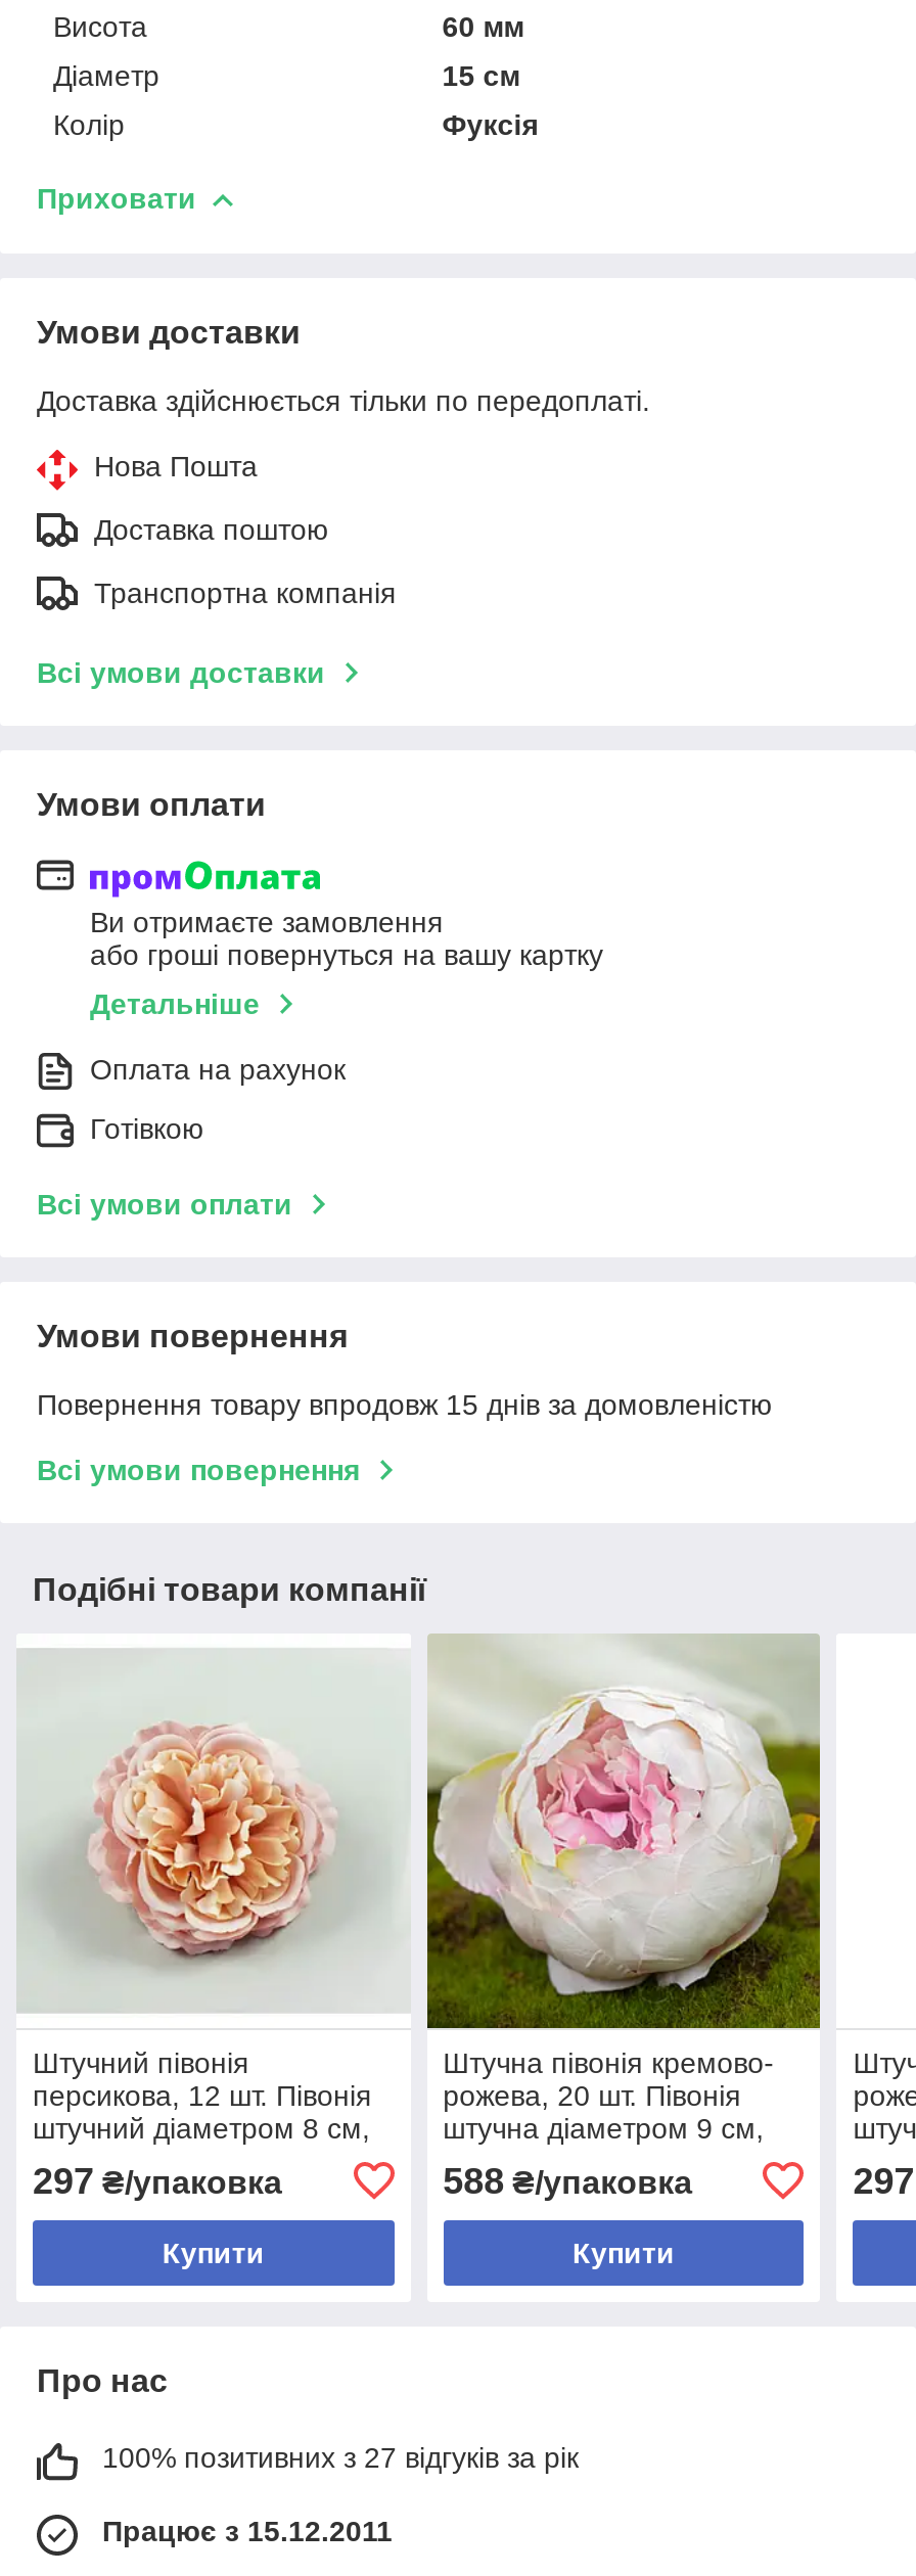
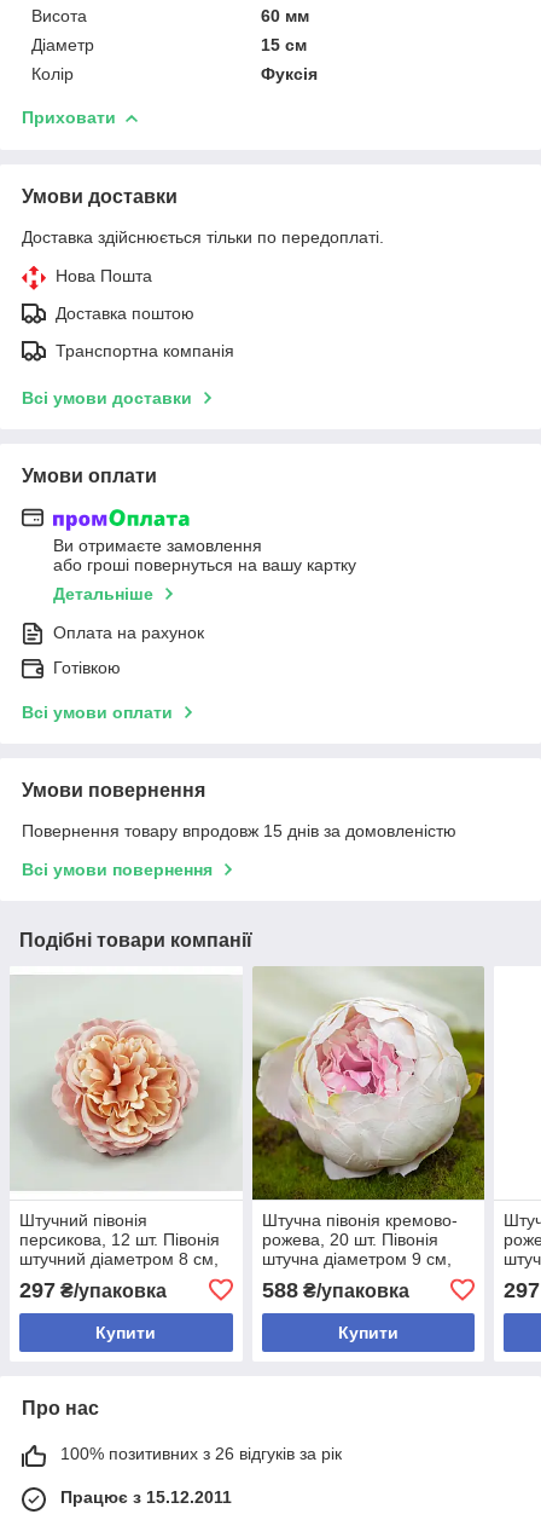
- 100% позитивних з 27 відгуків за рік
+ 100% позитивних з 26 відгуків за рік
